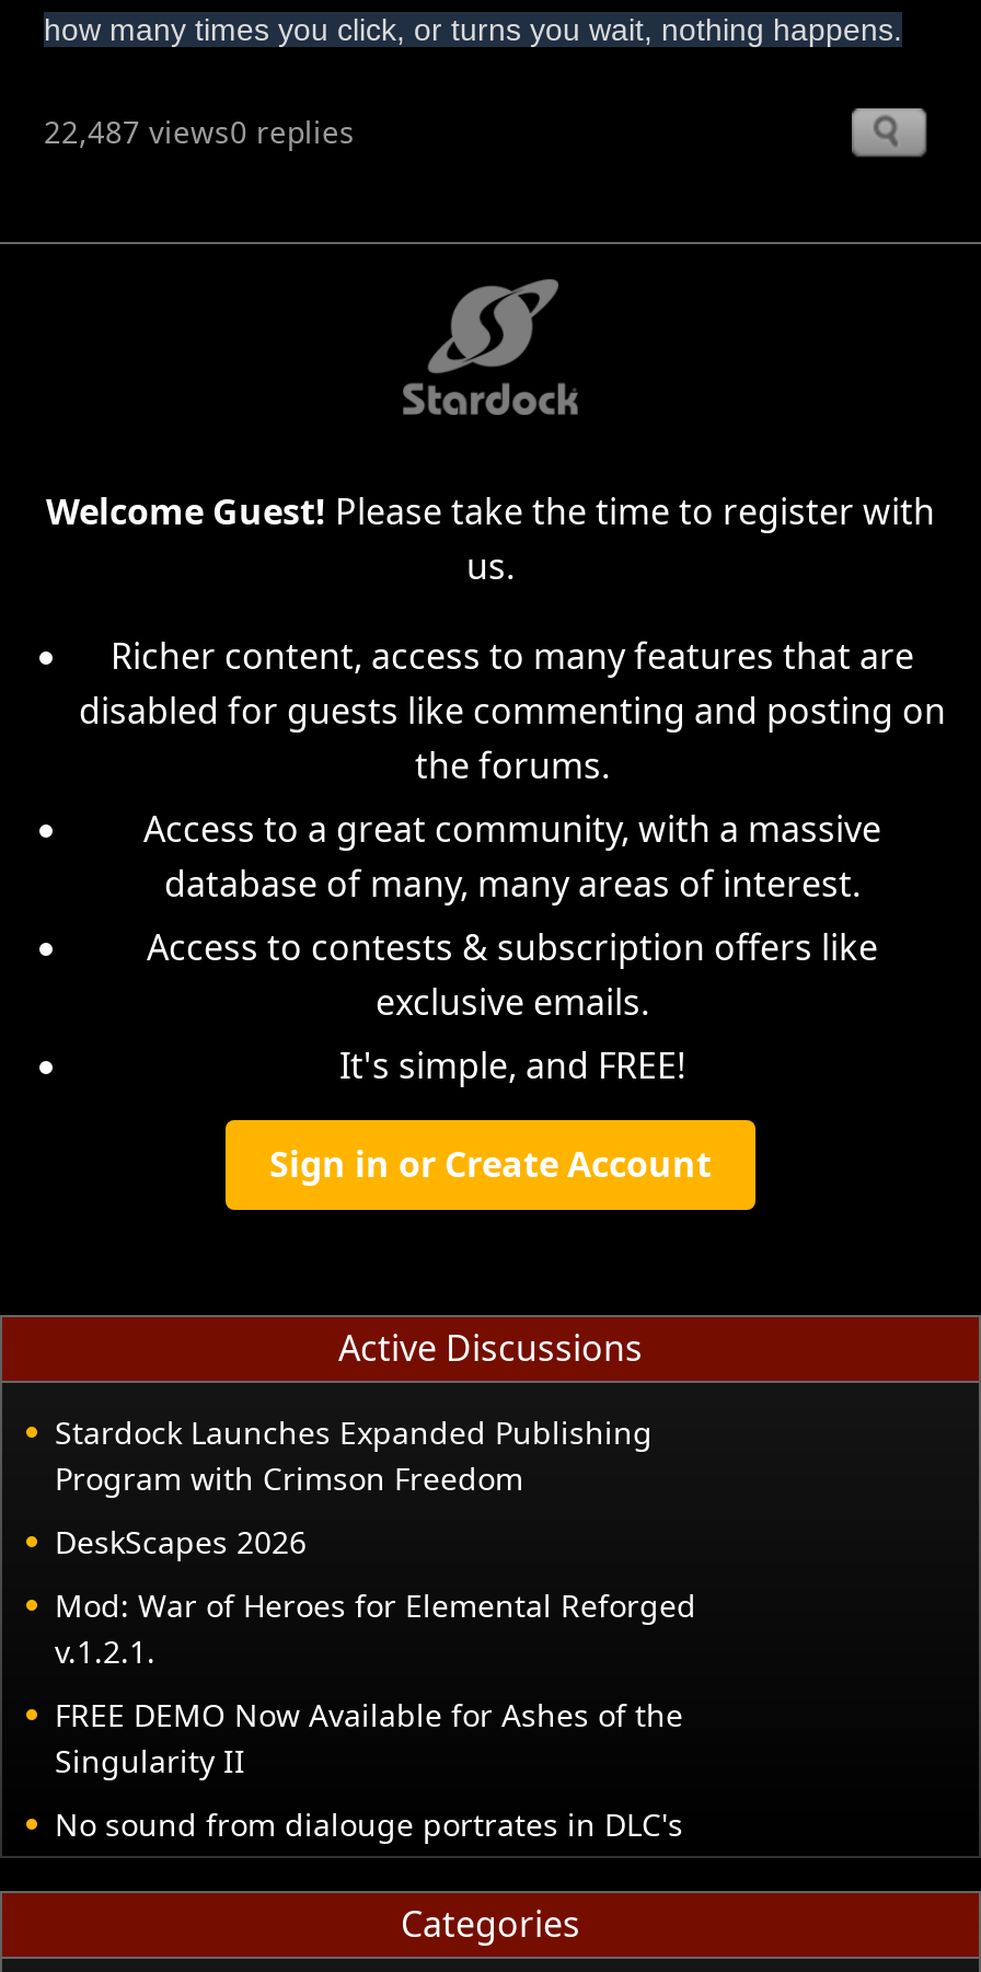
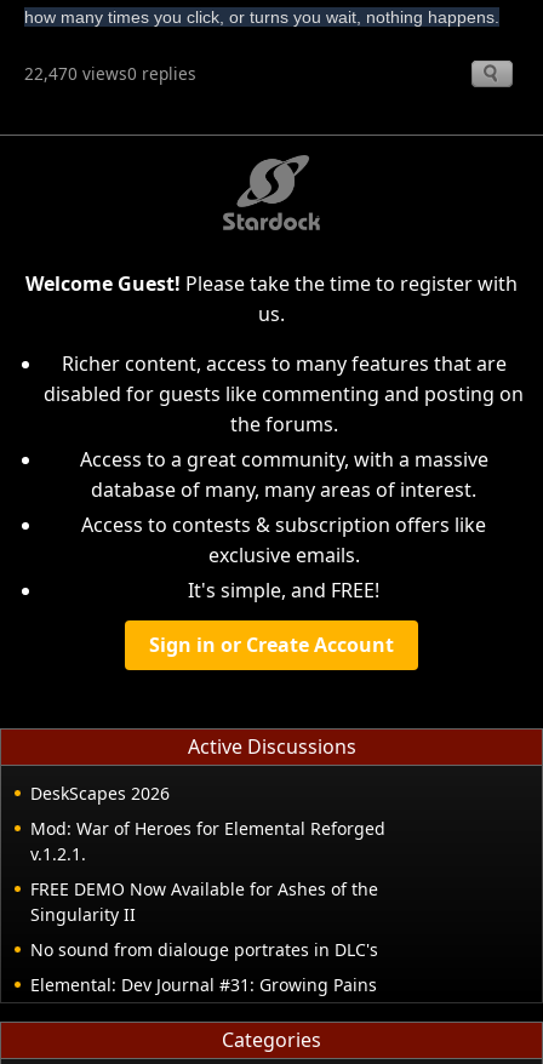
- 22,487 views0 replies
+ 22,470 views0 replies

- Stardock Launches Expanded Publishing
- Program with Crimson Freedom

moved up: DeskScapes 2026 | Mod: War of Heroes for Elemental Reforged | v.1.2.1. | FREE DEMO Now Available for Ashes of the | Singularity II | No sound from dialouge portrates in DLC's

+ Elemental: Dev Journal #31: Growing Pains
